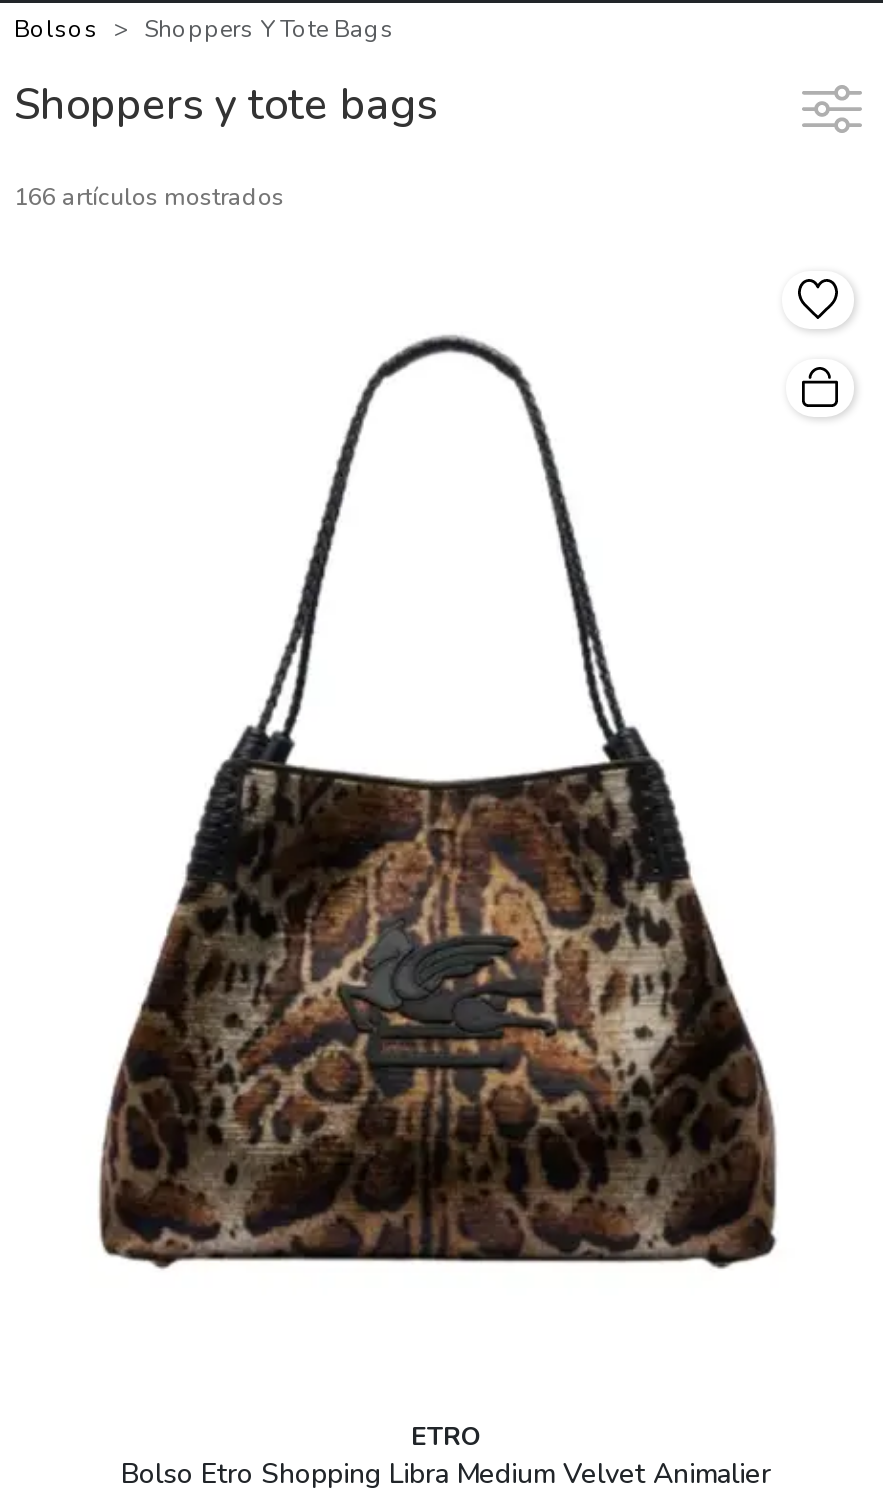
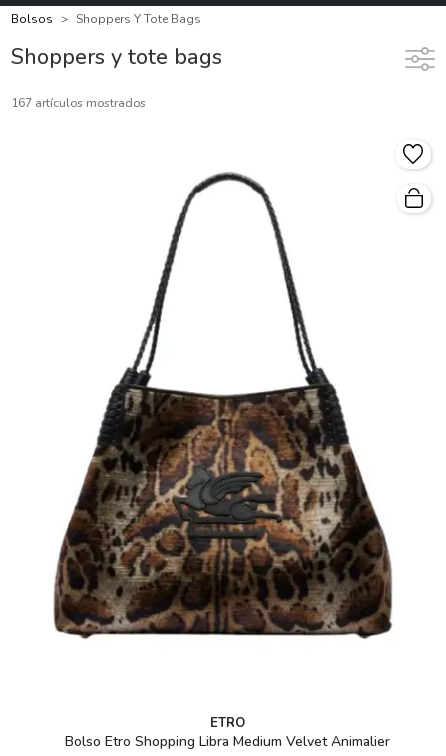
- 166 artículos mostrados
+ 167 artículos mostrados
